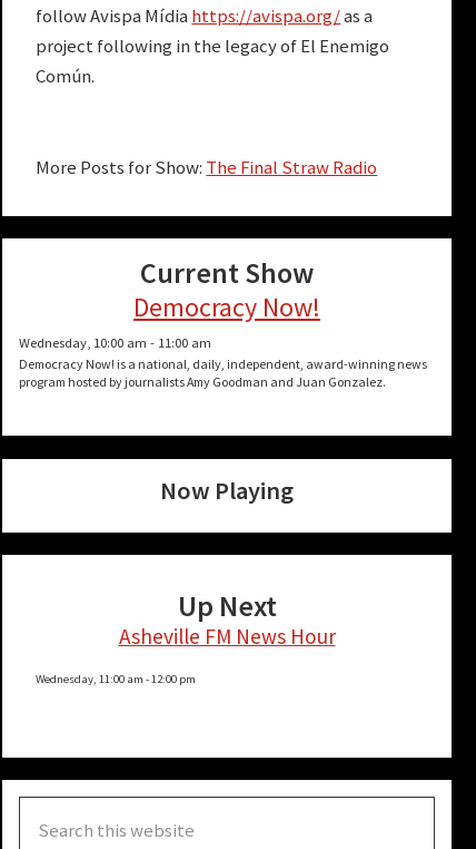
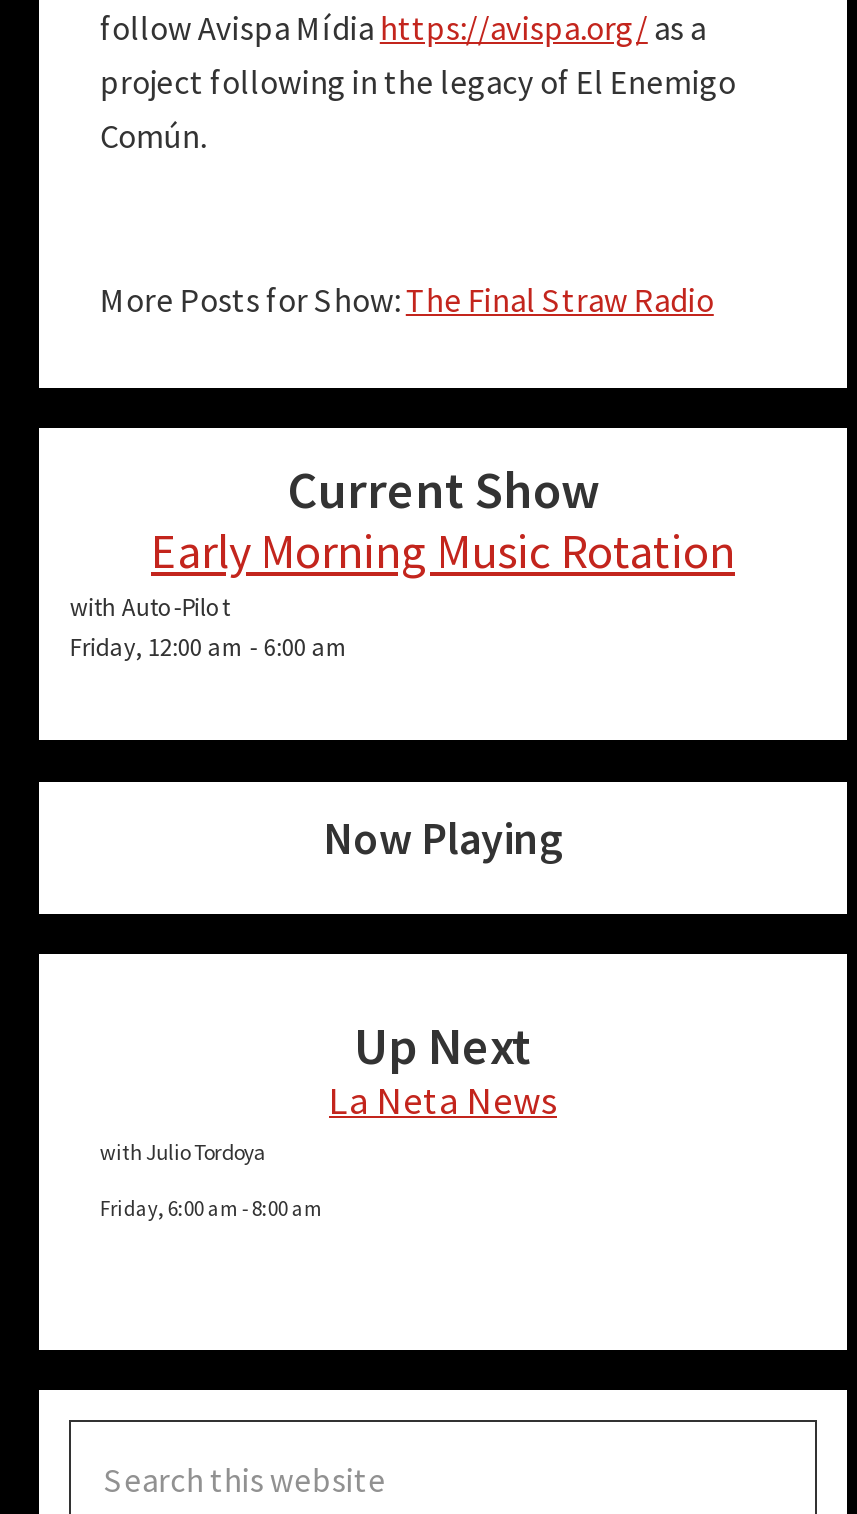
- Democracy Now!
- Wednesday, 10:00 am - 11:00 am
- Democracy Now! is a national, daily, independent, award-winning news
- program hosted by journalists Amy Goodman and Juan Gonzalez.
+ Early Morning Music Rotation
+ with Auto-Pilot
+ Friday, 12:00 am - 6:00 am

moved up: Now Playing | Up Next

- Asheville FM News Hour
+ La Neta News
+ with Julio Tordoya

- Wednesday, 11:00 am - 12:00 pm
+ Friday, 6:00 am - 8:00 am
